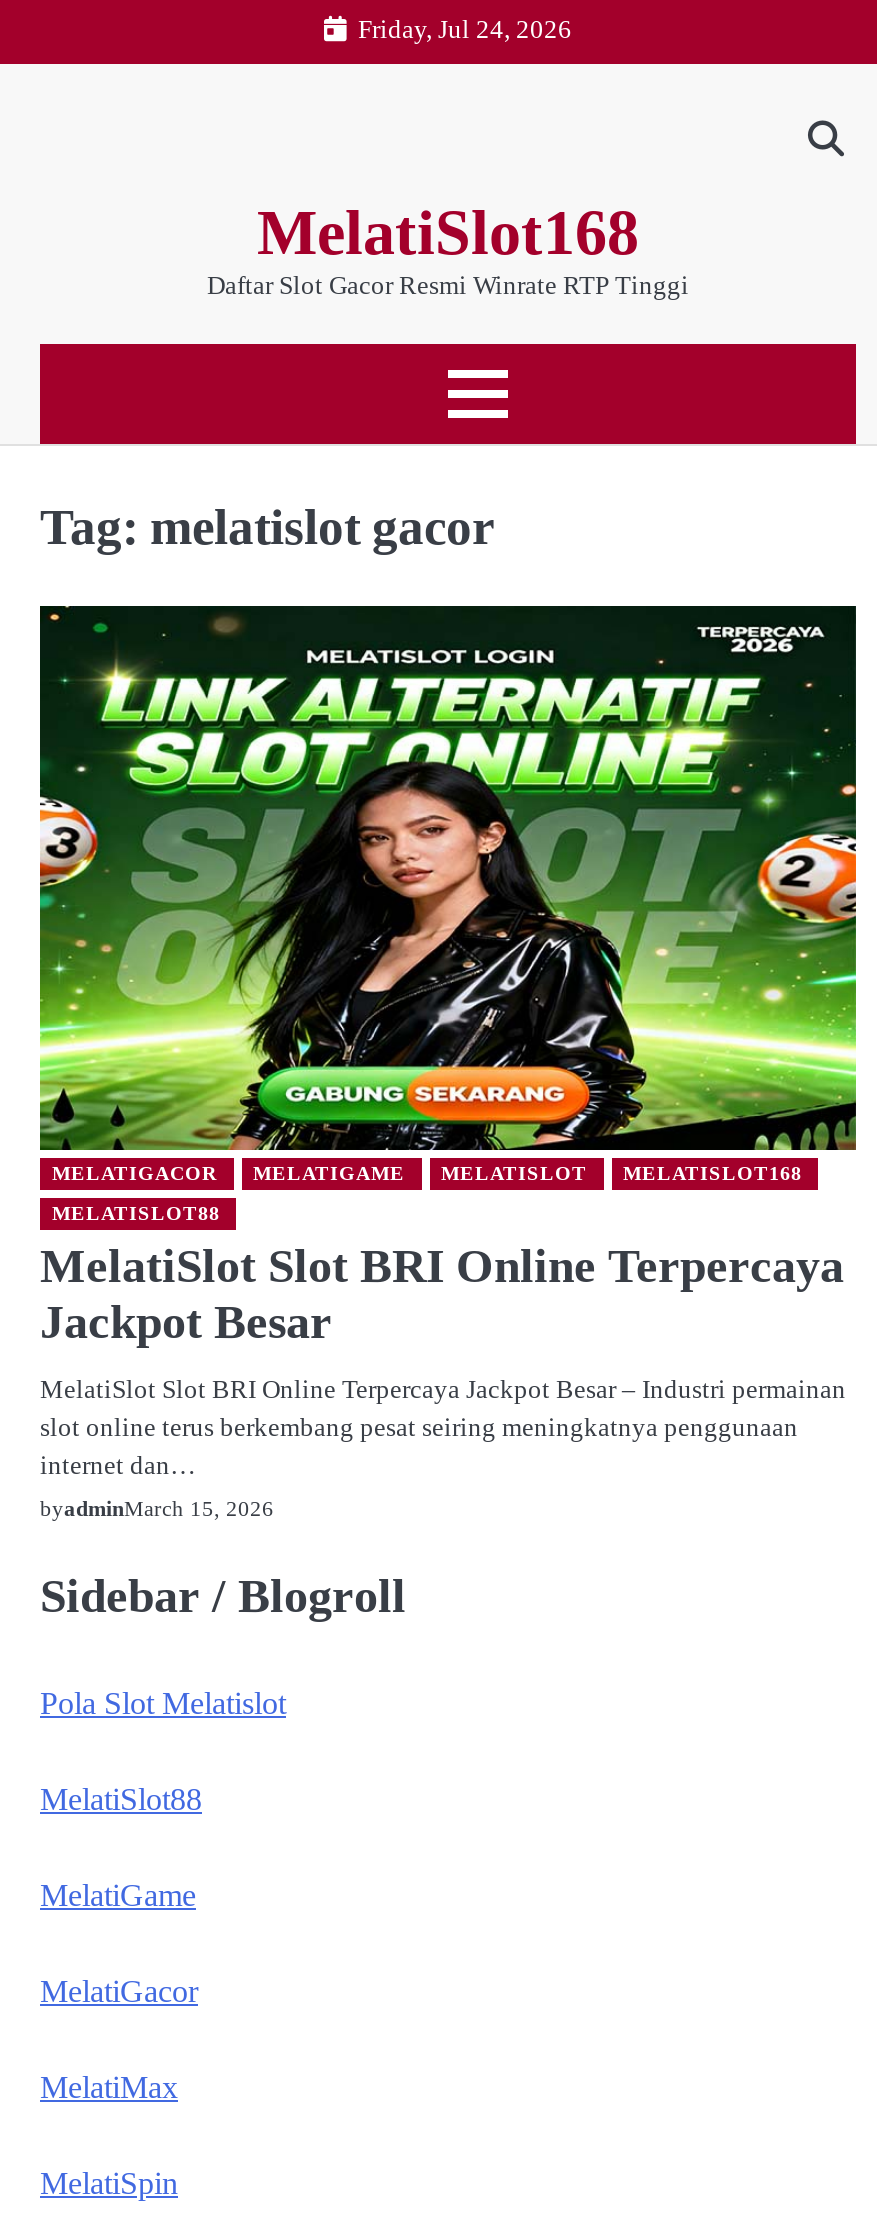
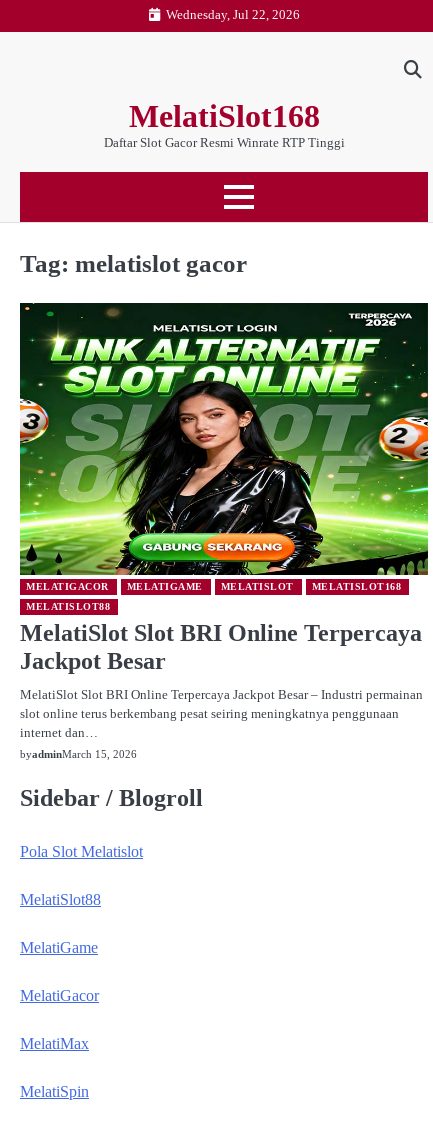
- Friday, Jul 24, 2026
+ Wednesday, Jul 22, 2026
